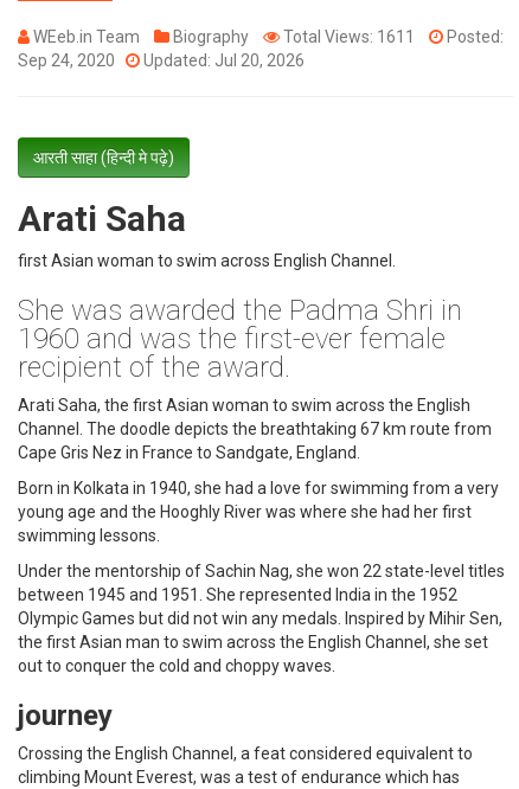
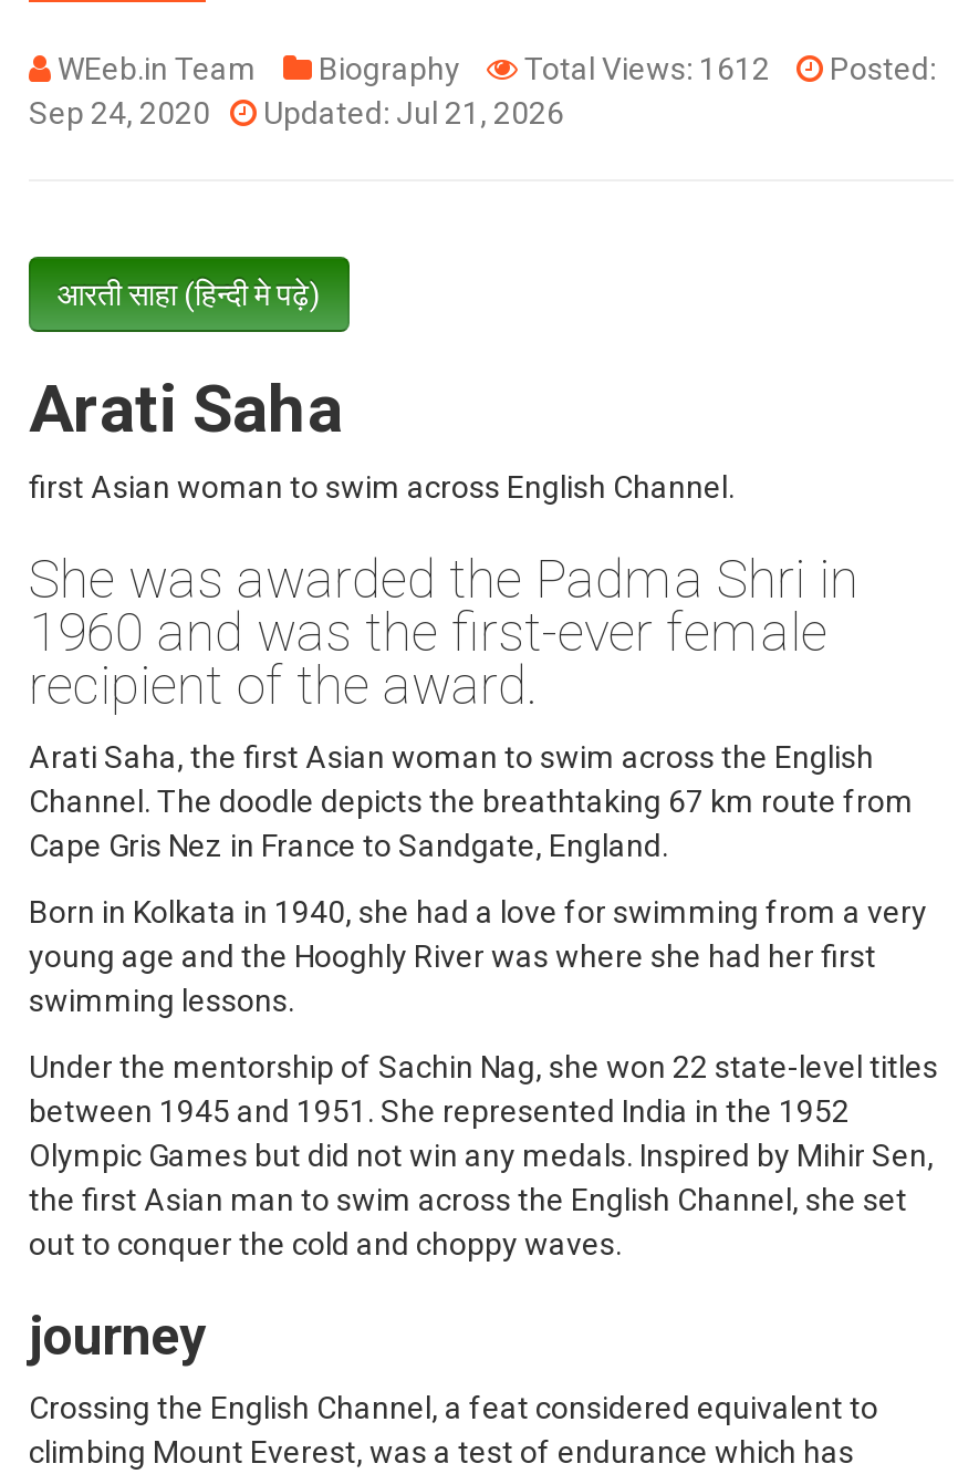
- WEeb.in Team Biography Total Views: 1611 Posted:
+ WEeb.in Team Biography Total Views: 1612 Posted:

- Sep 24, 2020 Updated: Jul 20, 2026
+ Sep 24, 2020 Updated: Jul 21, 2026
